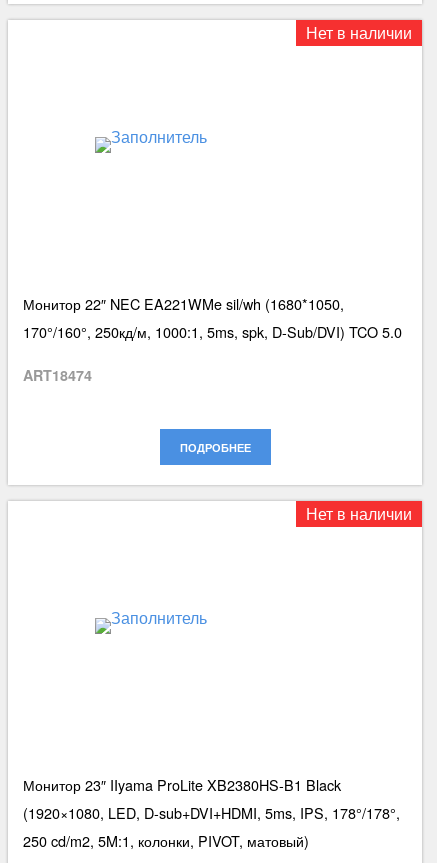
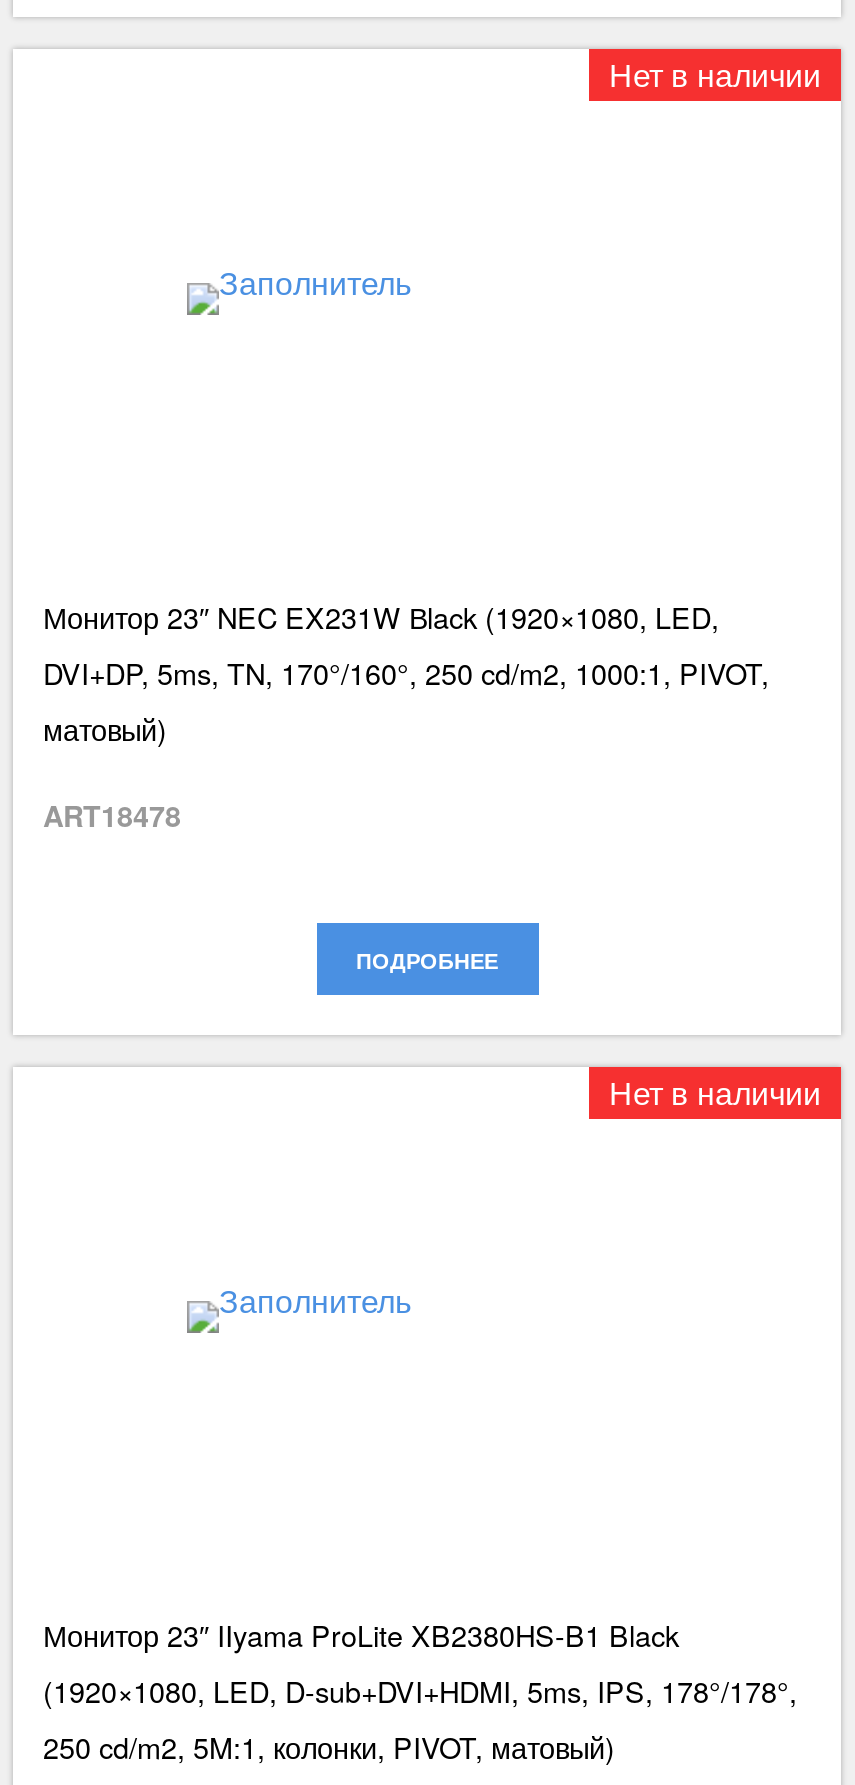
- Монитор 22″ NEC EA221WMe sil/wh (1680*1050,
- 170°/160°, 250кд/м, 1000:1, 5ms, spk, D-Sub/DVI) TCO 5.0
+ Монитор 23″ NEC EX231W Вlack (1920×1080, LED,
+ DVI+DP, 5ms, TN, 170°/160°, 250 cd/m2, 1000:1, PIVOT,
+ матовый)

- ART18474
+ ART18478
